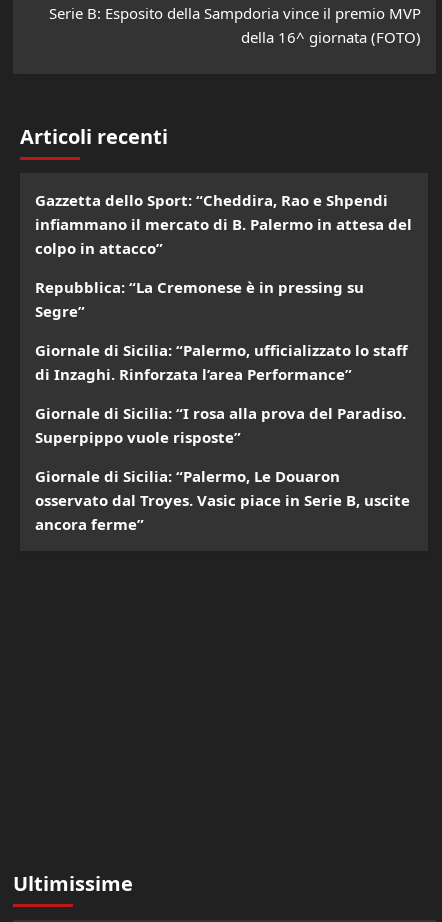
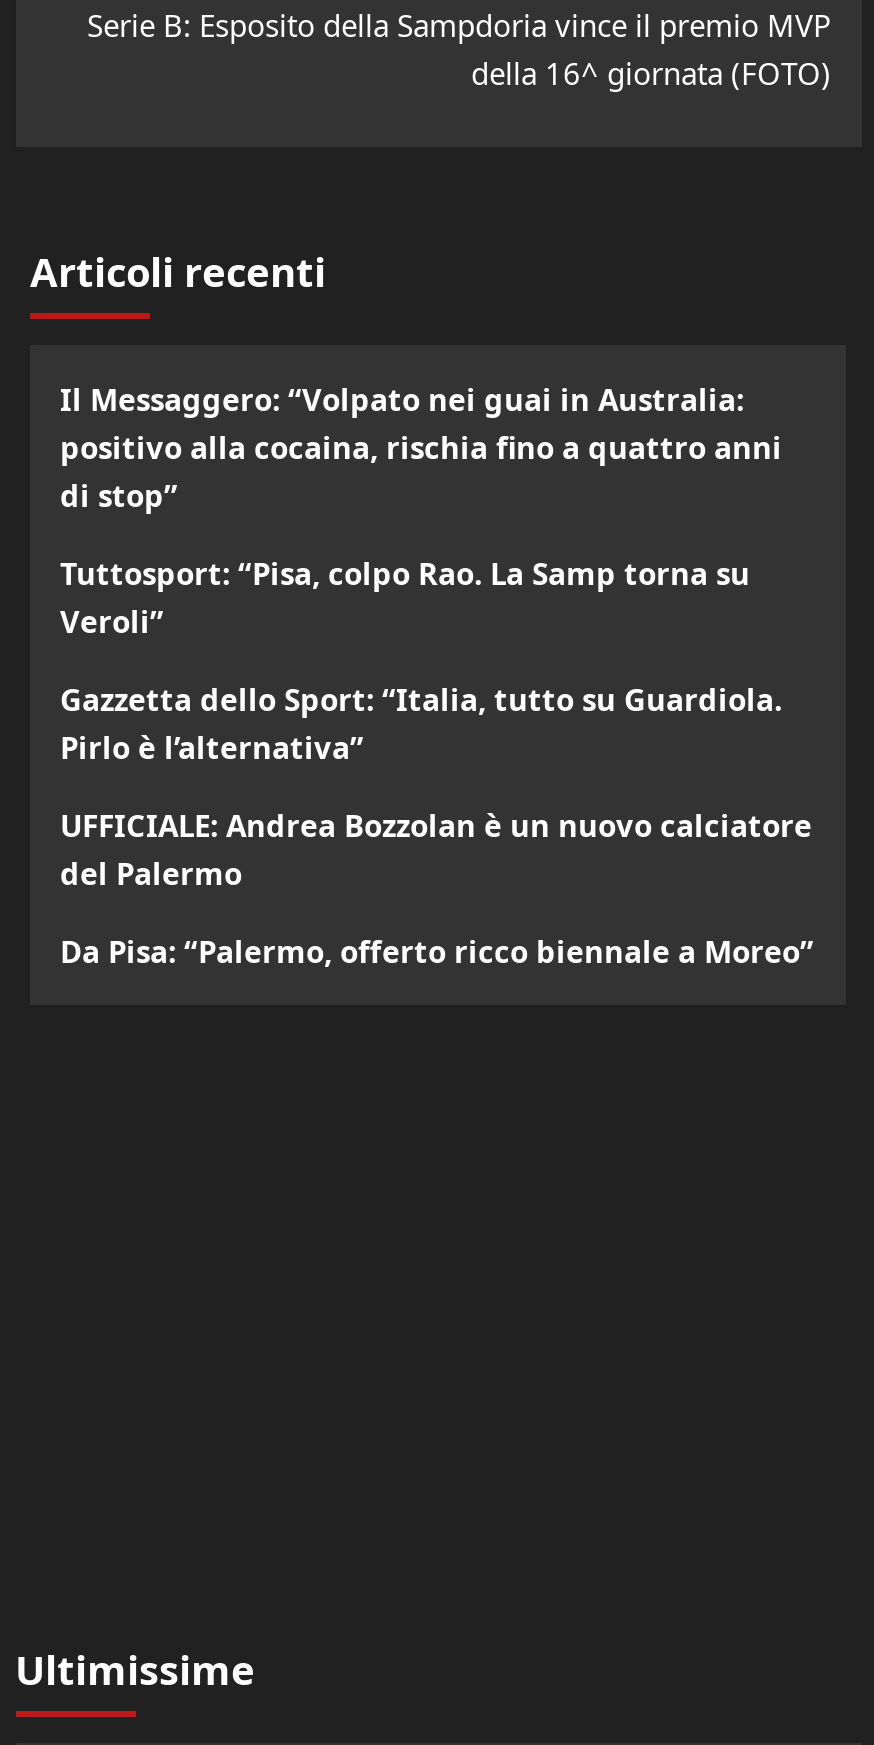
- Gazzetta dello Sport: “Cheddira, Rao e Shpendi
- infiammano il mercato di B. Palermo in attesa del
- colpo in attacco”
+ Il Messaggero: “Volpato nei guai in Australia:
+ positivo alla cocaina, rischia fino a quattro anni
+ di stop”

- Repubblica: “La Cremonese è in pressing su
- Segre”
+ Tuttosport: “Pisa, colpo Rao. La Samp torna su
+ Veroli”

- Giornale di Sicilia: “Palermo, ufficializzato lo staff
- di Inzaghi. Rinforzata l’area Performance”
+ Gazzetta dello Sport: “Italia, tutto su Guardiola.
+ Pirlo è l’alternativa”

- Giornale di Sicilia: “I rosa alla prova del Paradiso.
- Superpippo vuole risposte”
+ UFFICIALE: Andrea Bozzolan è un nuovo calciatore
+ del Palermo

- Giornale di Sicilia: “Palermo, Le Douaron
- osservato dal Troyes. Vasic piace in Serie B, uscite
- ancora ferme”
+ Da Pisa: “Palermo, offerto ricco biennale a Moreo”
